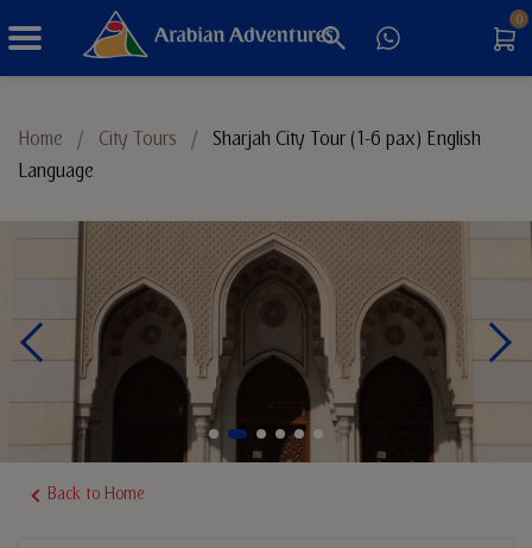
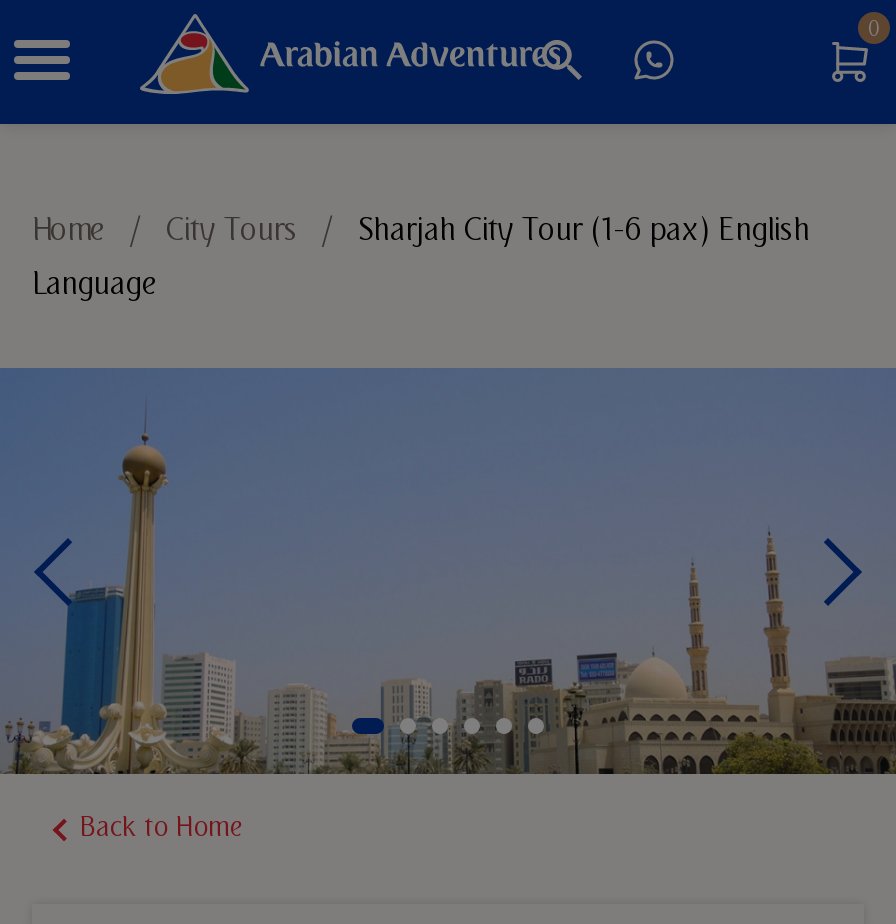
- [image]
+ [image]
